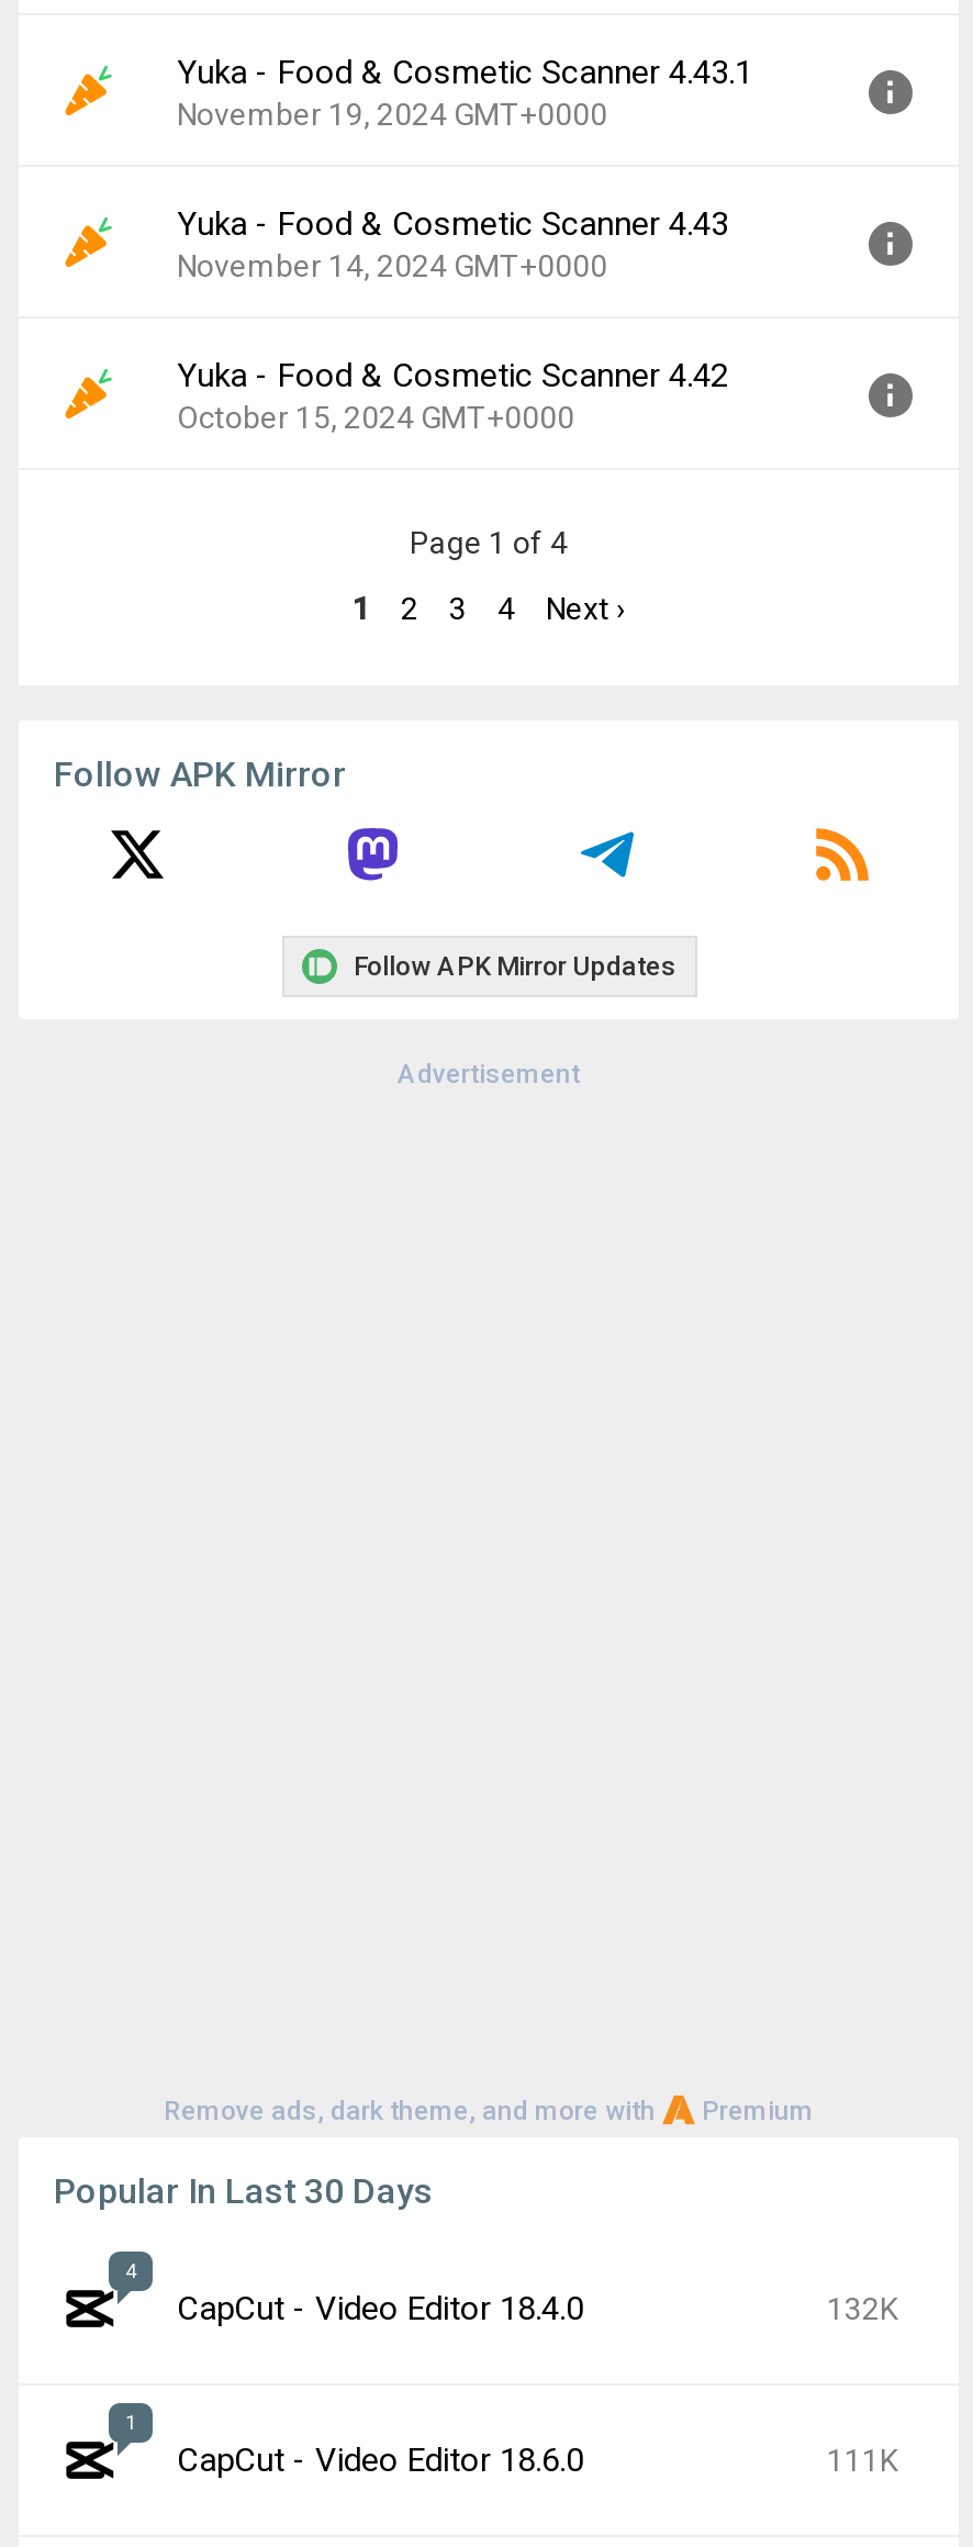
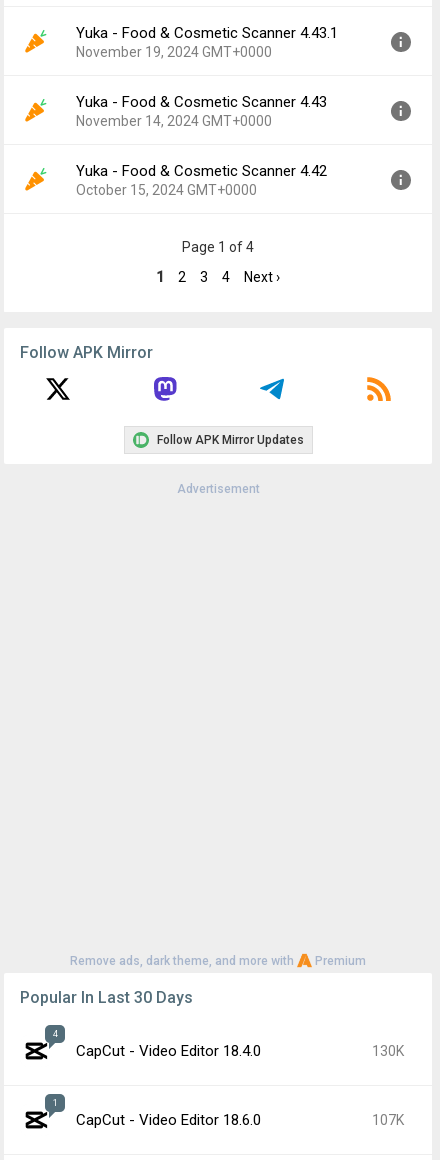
- 132K
+ 130K

- 111K
+ 107K
